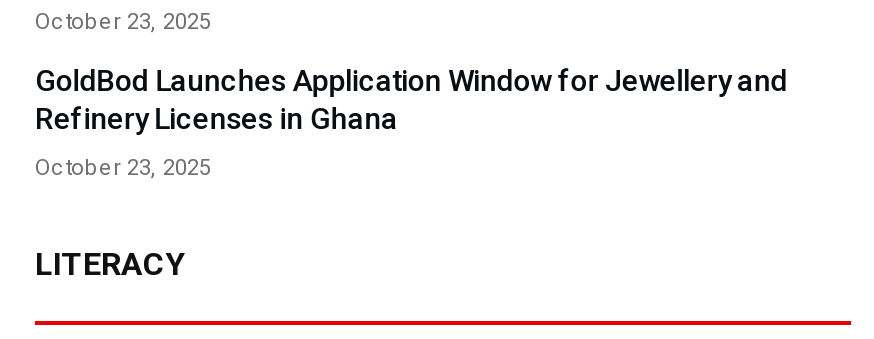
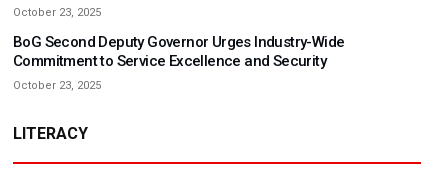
- GoldBod Launches Application Window for Jewellery and
- Refinery Licenses in Ghana
+ BoG Second Deputy Governor Urges Industry-Wide
+ Commitment to Service Excellence and Security
